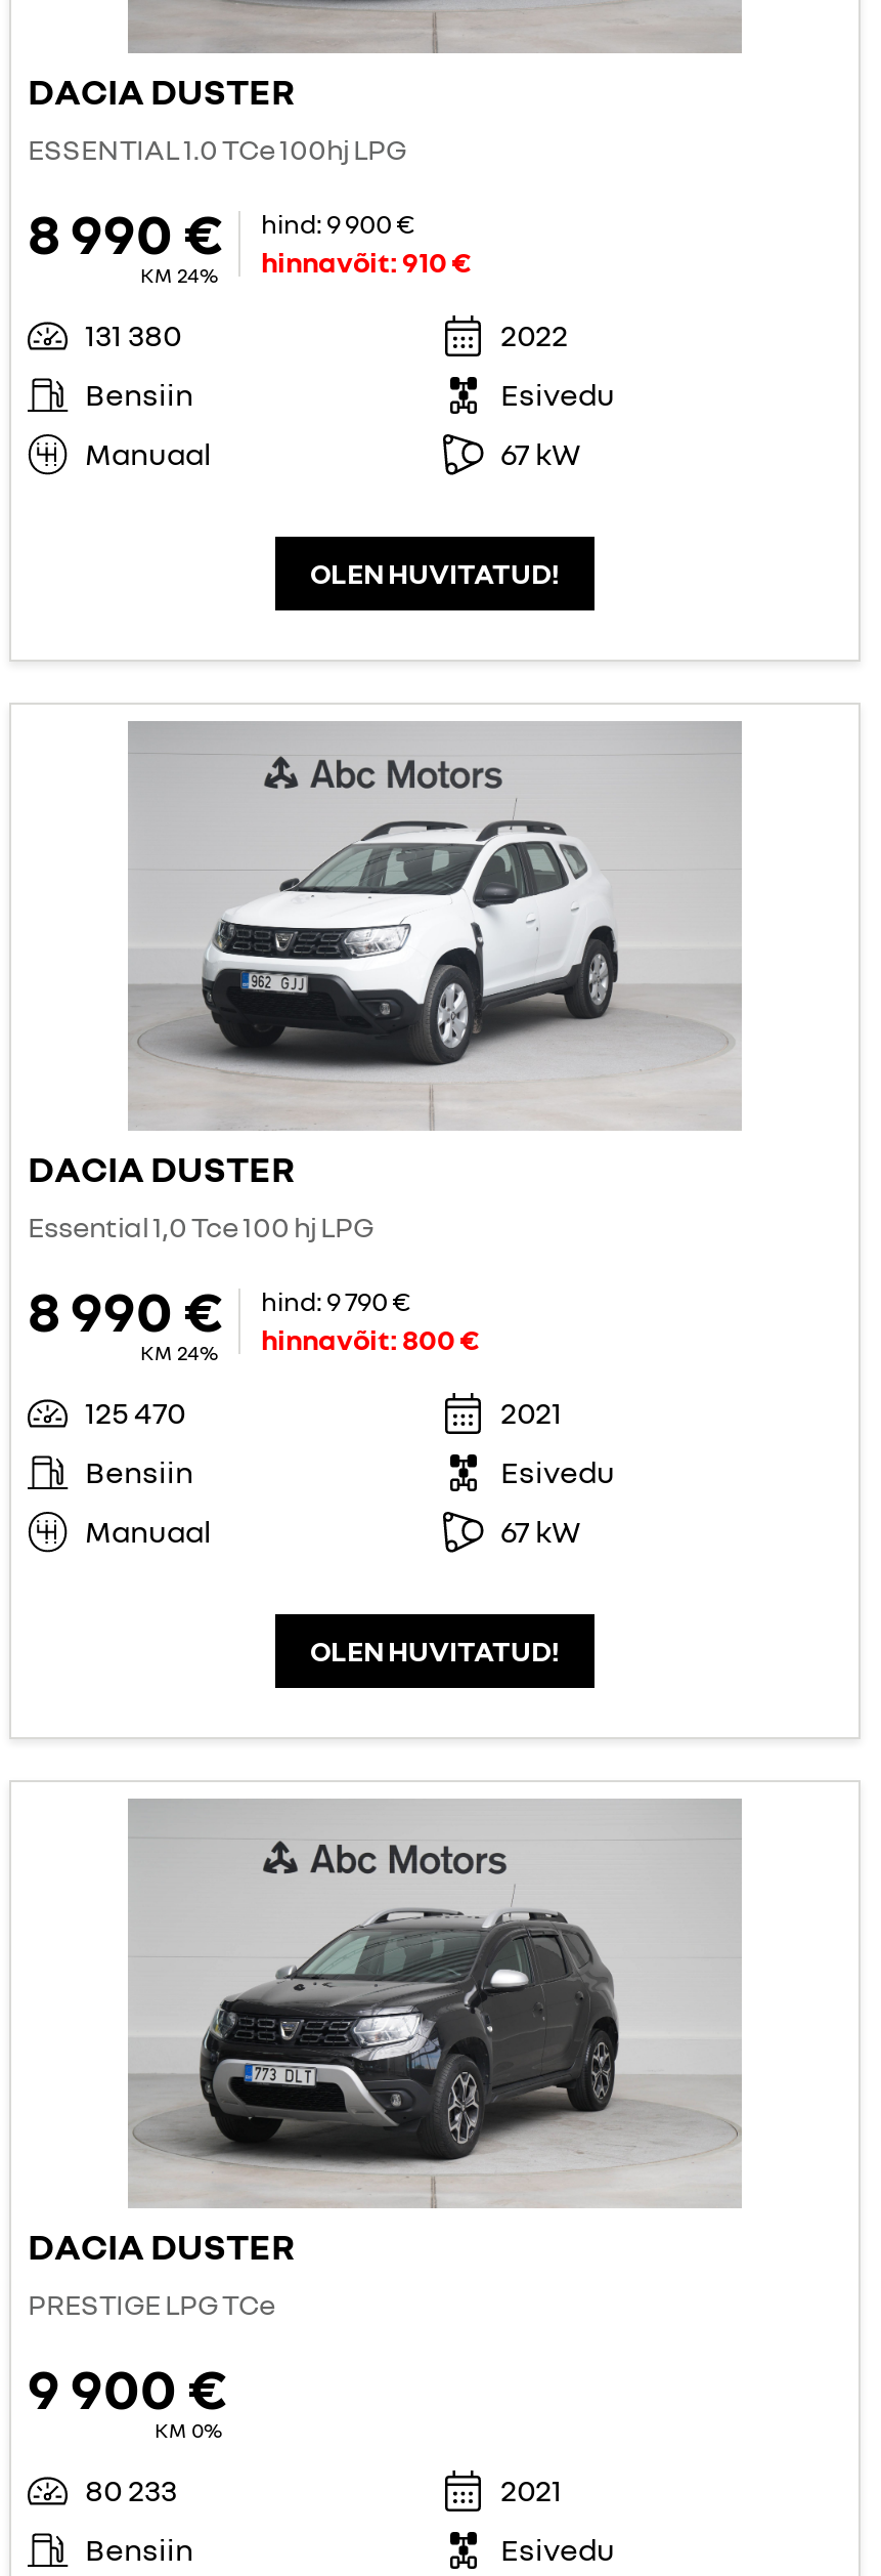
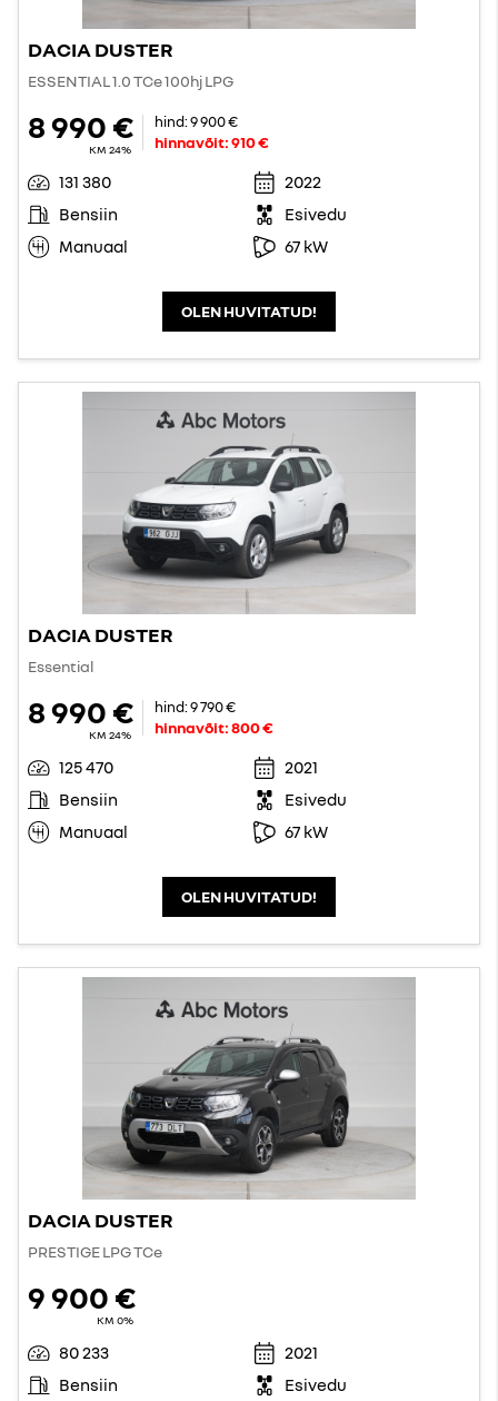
- Essential 1,0 Tce 100 hj LPG
+ Essential
